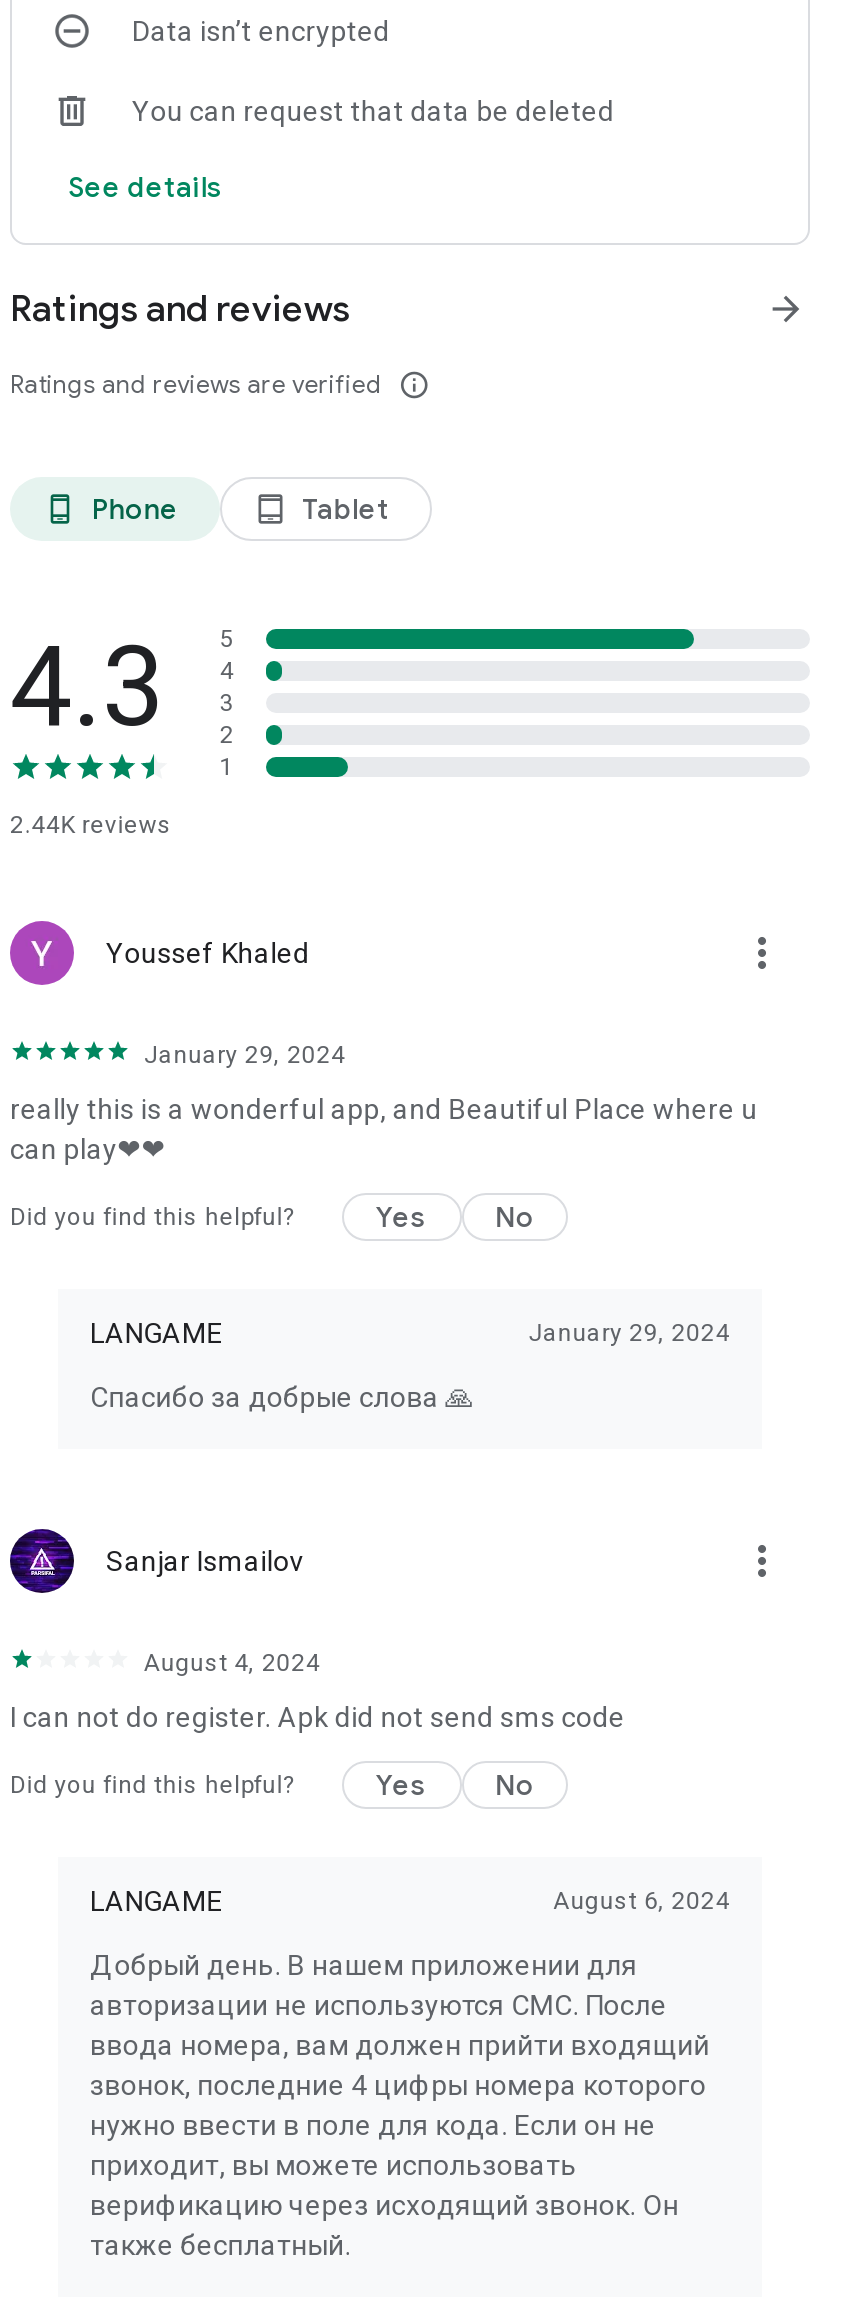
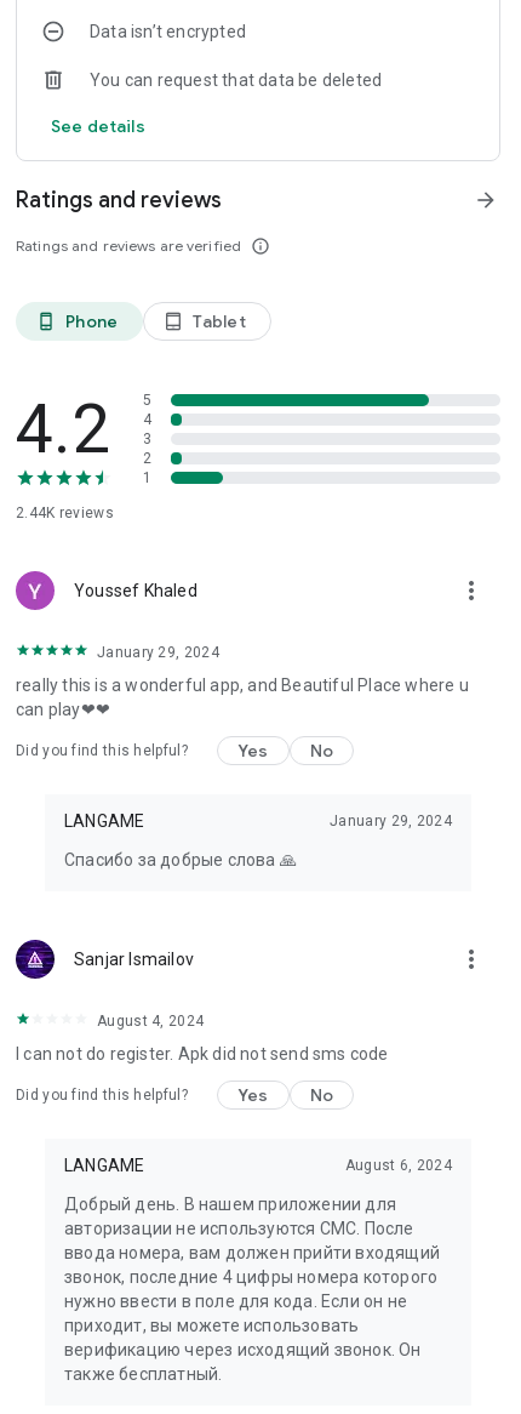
- 4.3 5 4 3 2
+ 4.2 5 4 3 2
